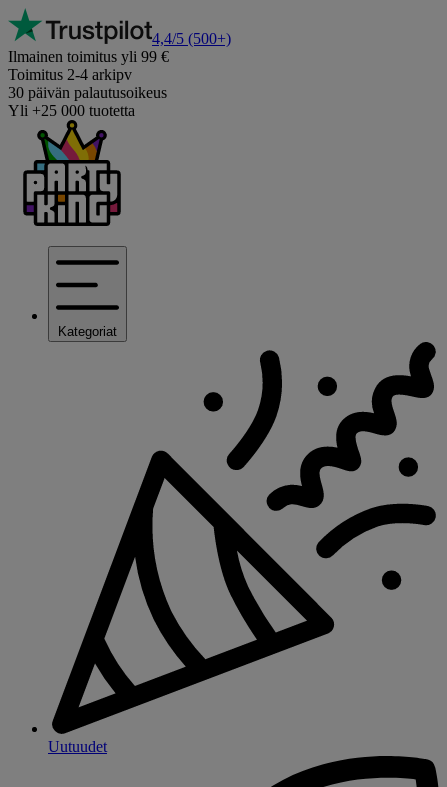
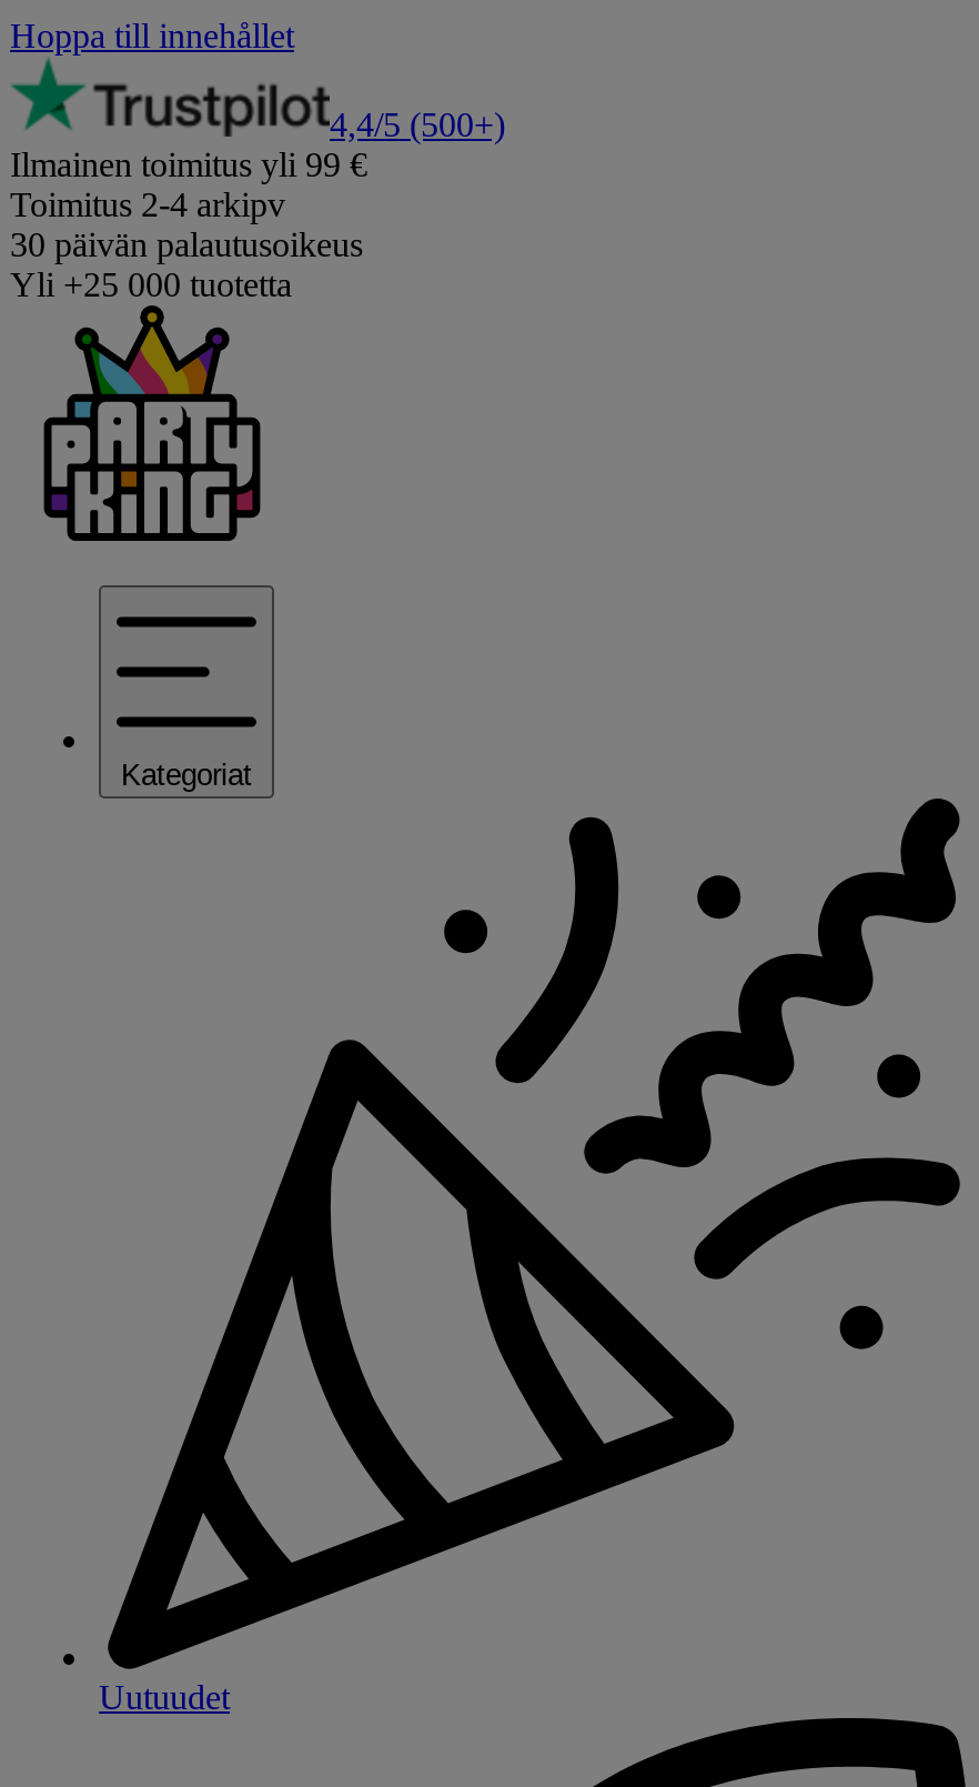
+ Hoppa till innehållet
